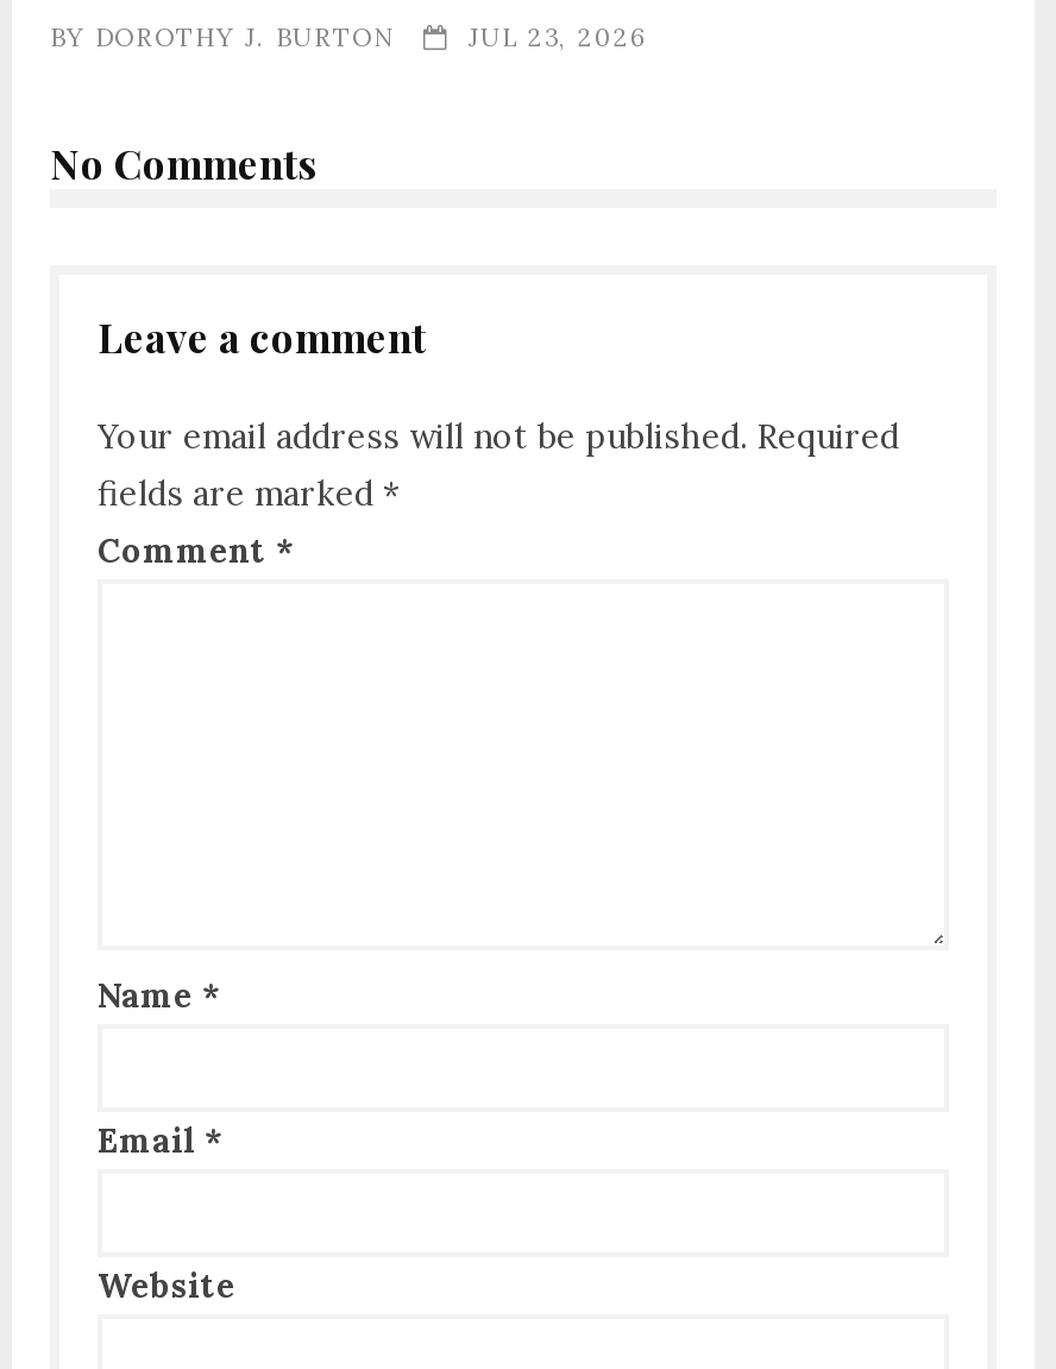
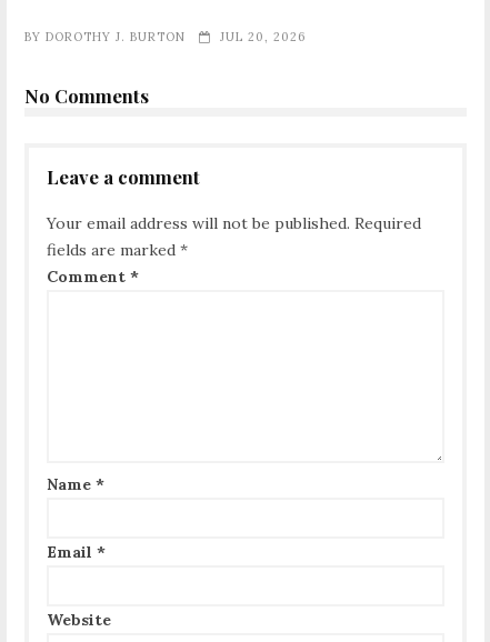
- JUL 23, 2026
+ JUL 20, 2026
